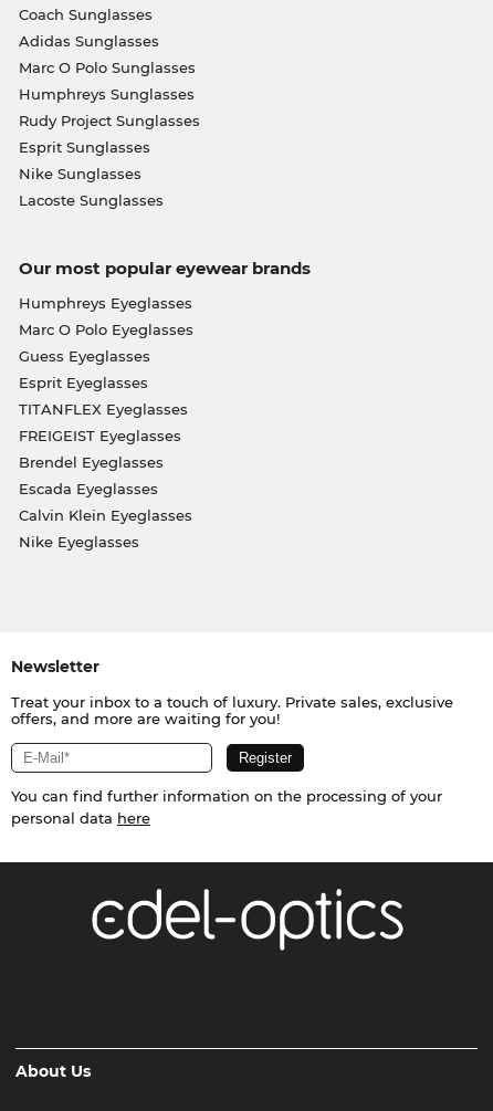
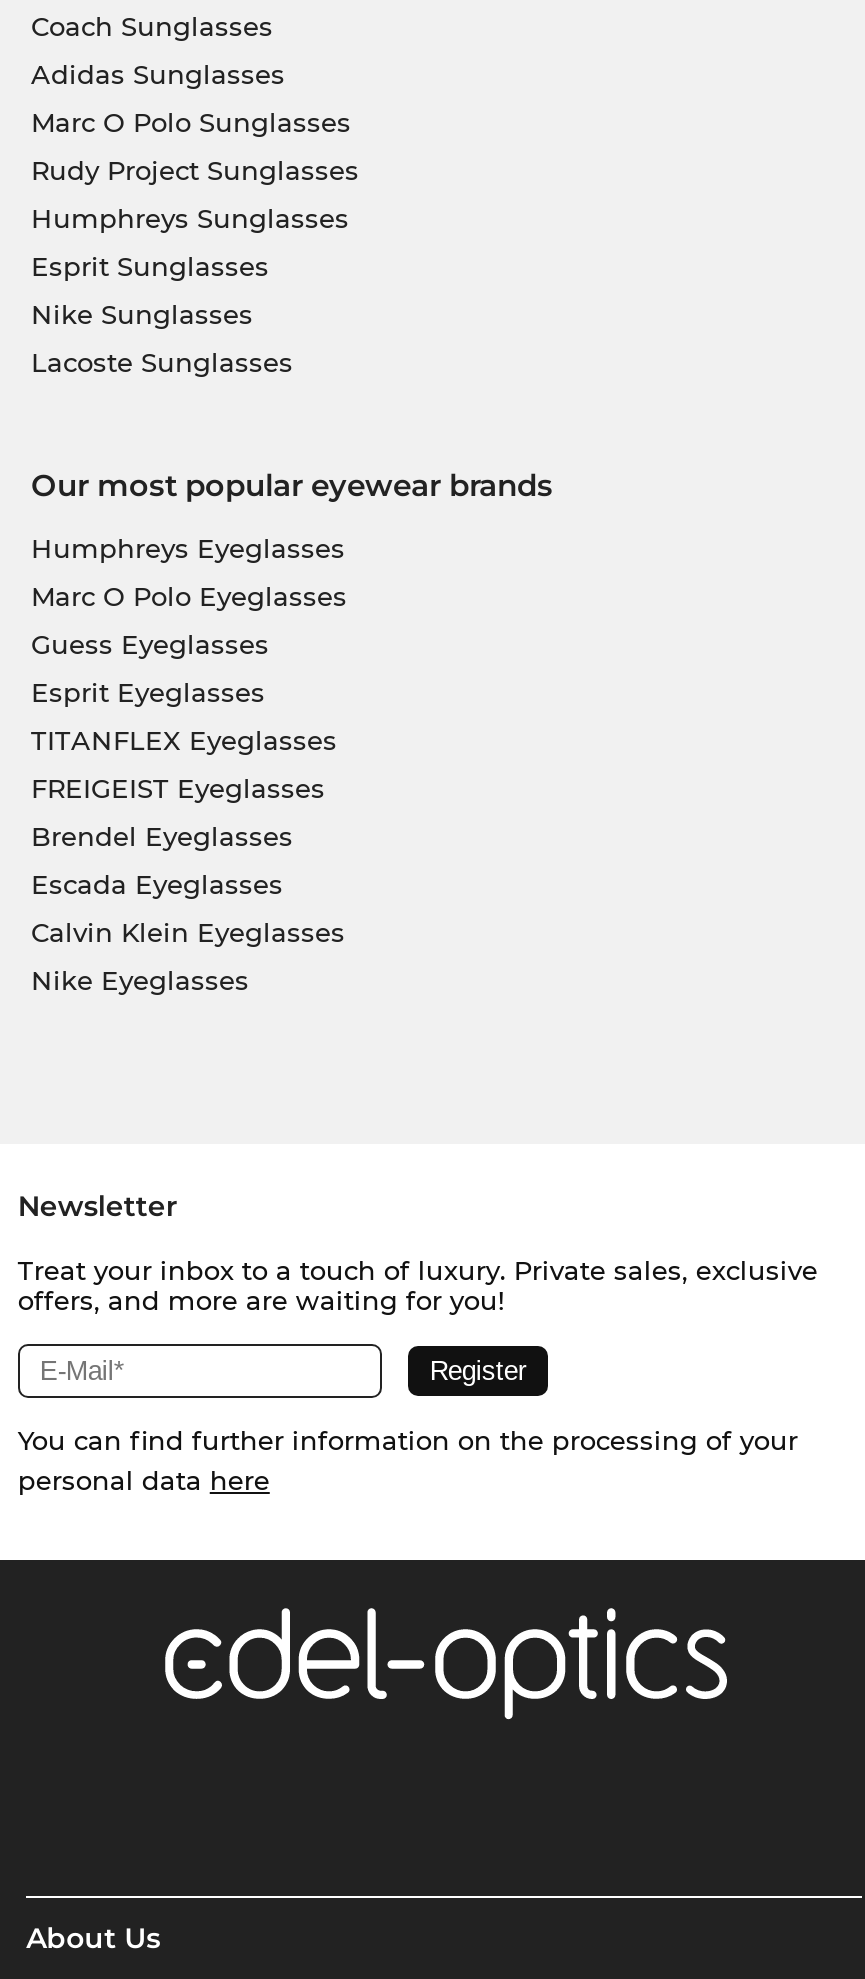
moved down: Humphreys Sunglasses

moved up: Rudy Project Sunglasses
